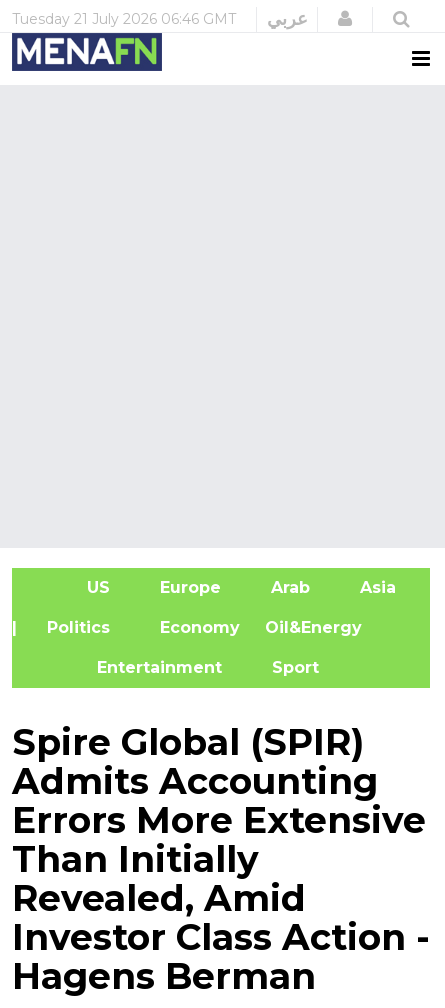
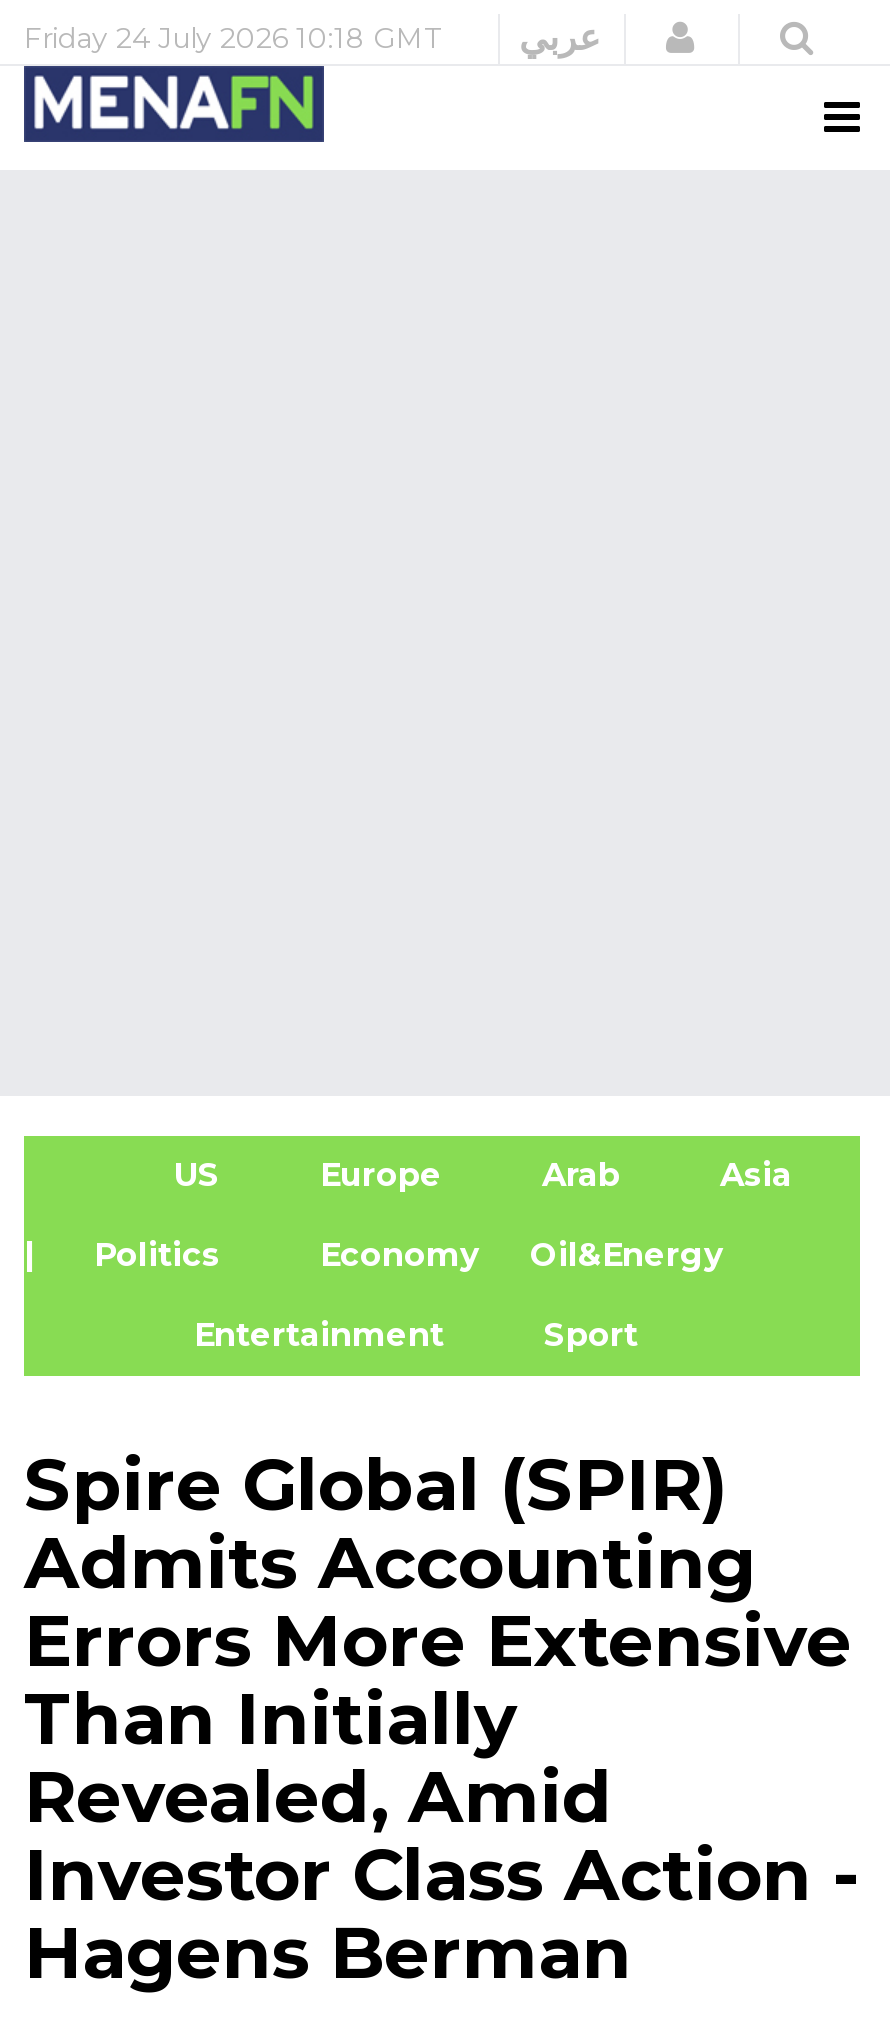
- Tuesday 21 July 2026 06:46 GMT
+ Friday 24 July 2026 10:18 GMT
